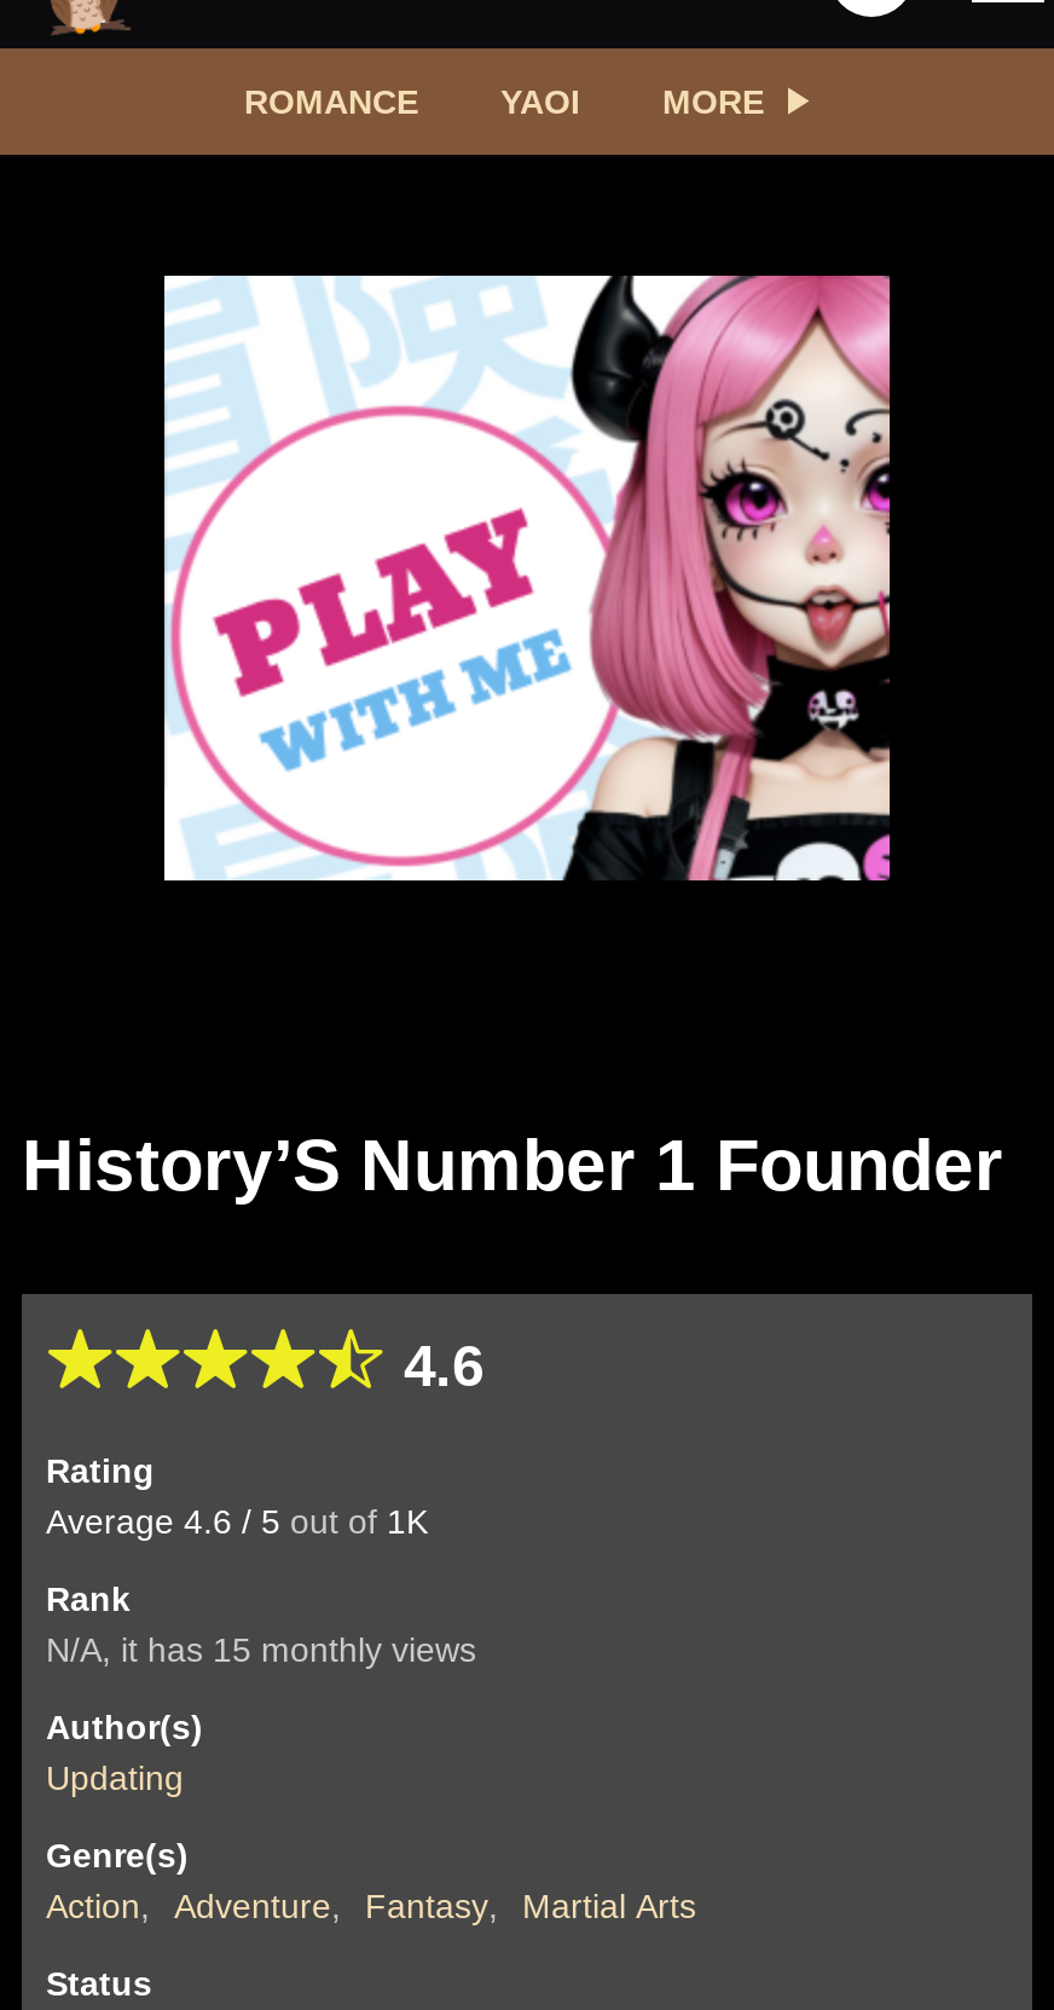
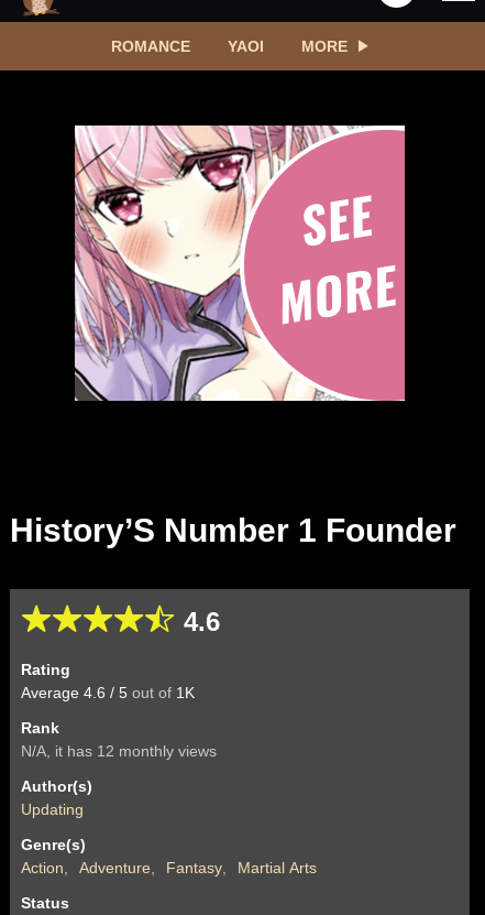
- [image]
+ [image]

- N/A, it has 15 monthly views
+ N/A, it has 12 monthly views
